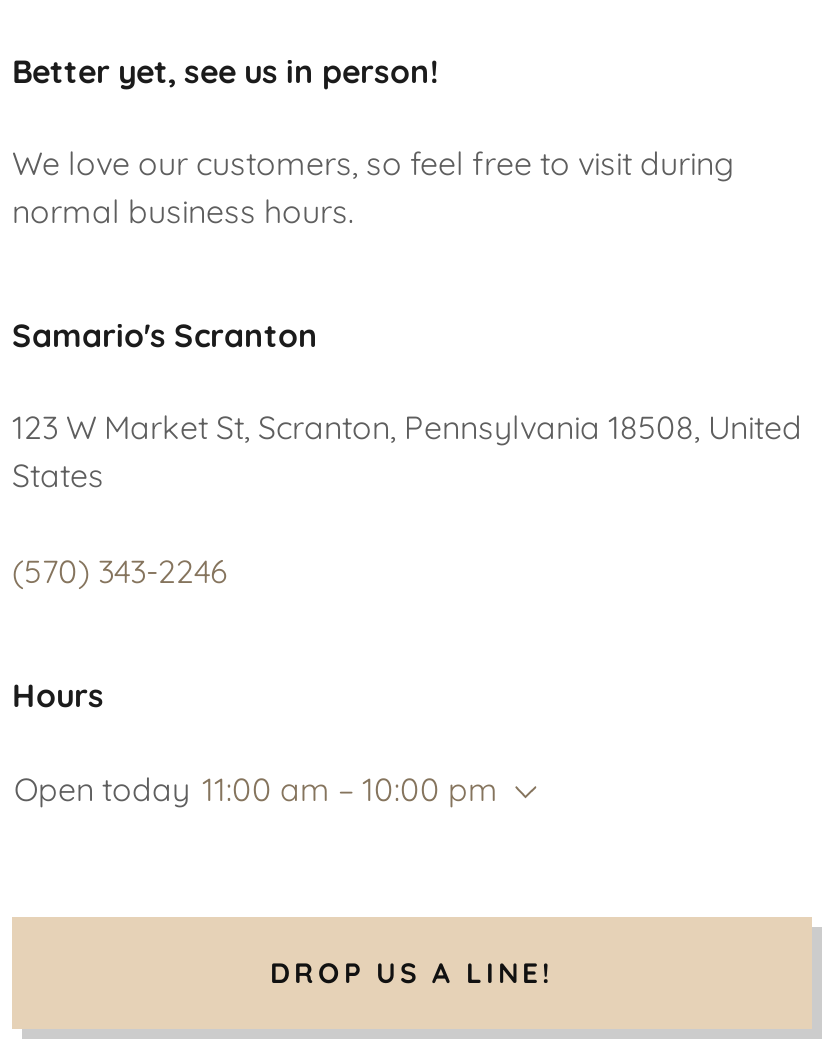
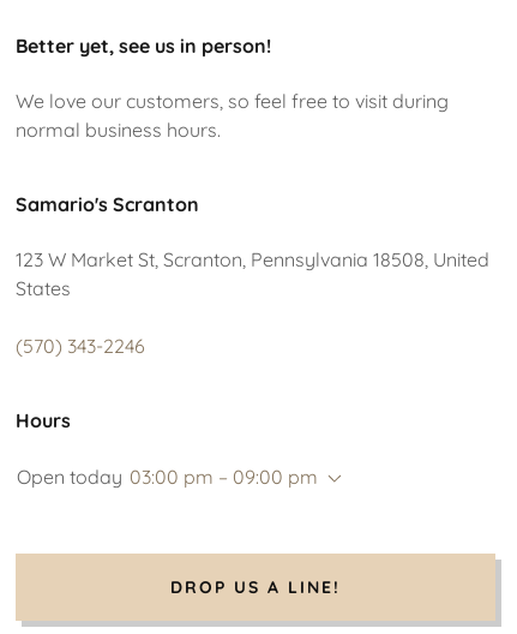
- Open today 11:00 am – 10:00 pm
+ Open today 03:00 pm – 09:00 pm
